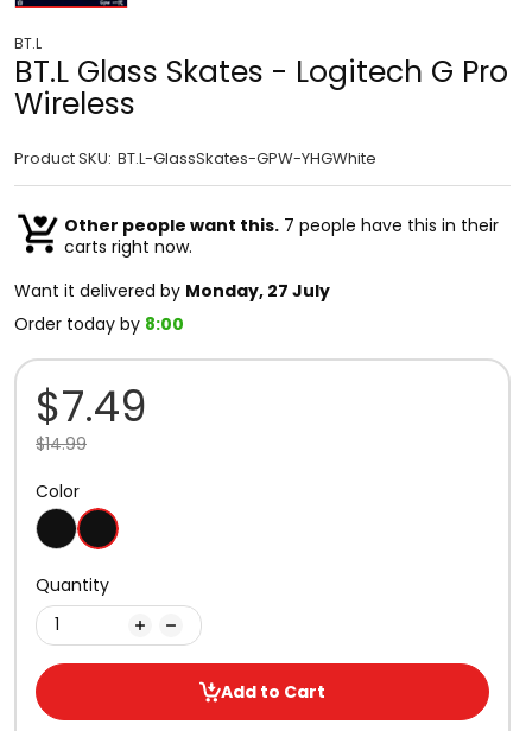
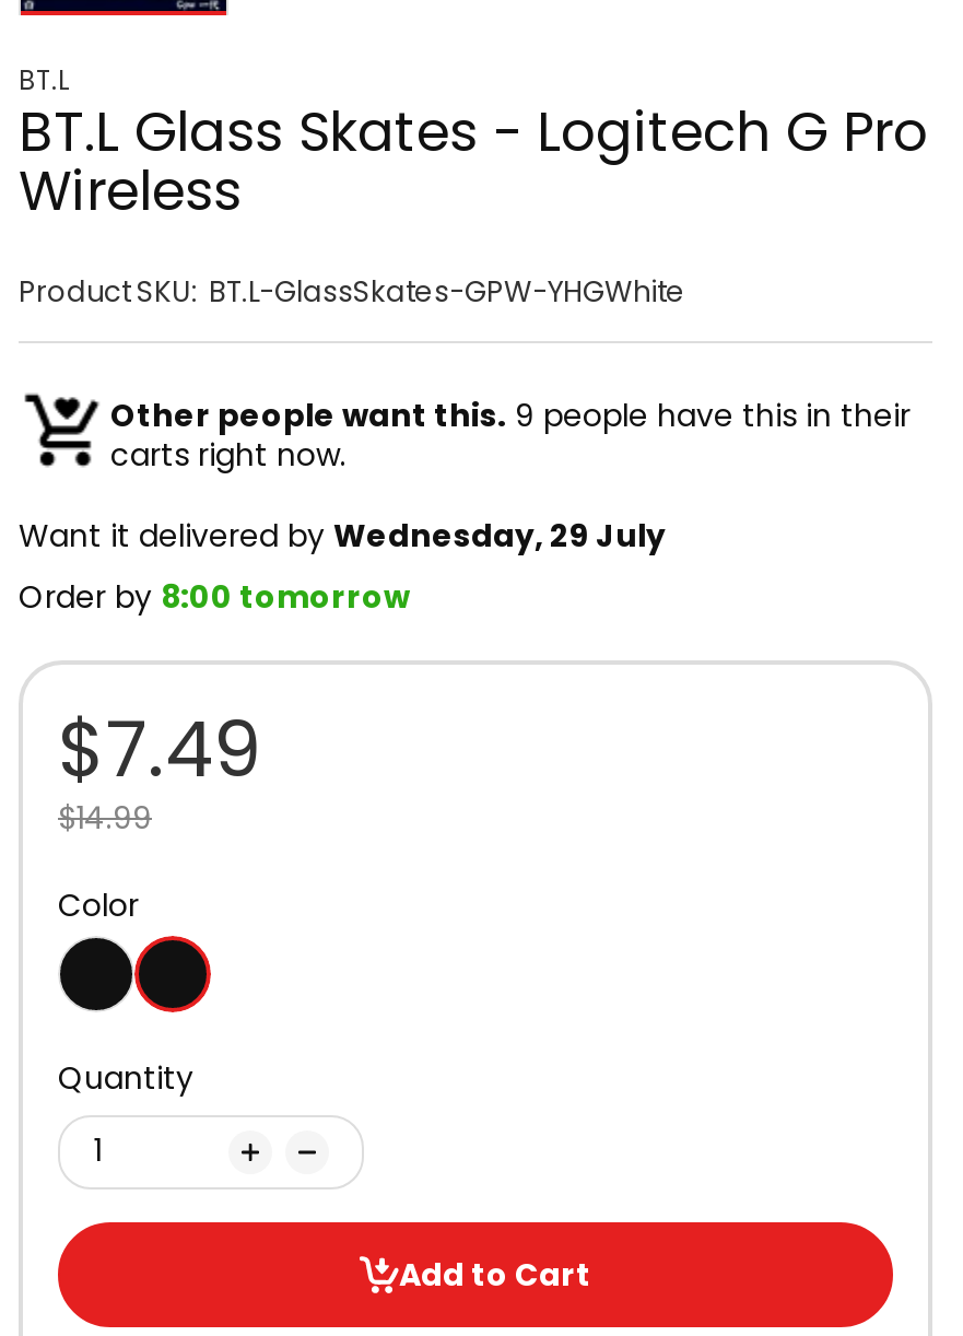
- Other people want this. 7 people have this in their
+ Other people want this. 9 people have this in their

- Want it delivered by Monday, 27 July
+ Want it delivered by Wednesday, 29 July

- Order today by 8:00
+ Order by 8:00 tomorrow
